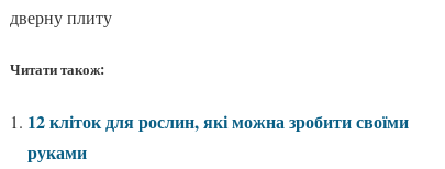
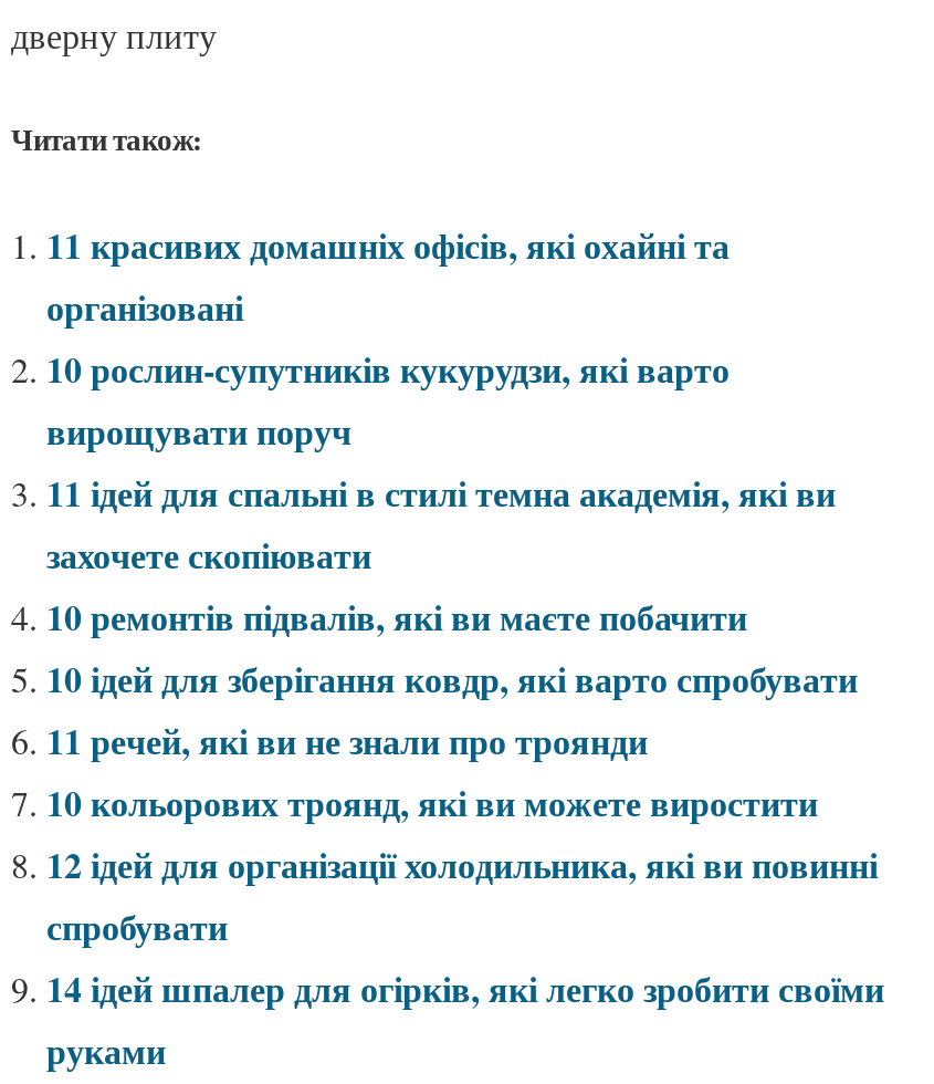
- 12 кліток для рослин, які можна зробити своїми
+ 11 красивих домашніх офісів, які охайні та
+ організовані
+ 10 рослин-супутників кукурудзи, які варто
+ вирощувати поруч
+ 11 ідей для спальні в стилі темна академія, які ви
+ захочете скопіювати
+ 10 ремонтів підвалів, які ви маєте побачити
+ 10 ідей для зберігання ковдр, які варто спробувати
+ 11 речей, які ви не знали про троянди
+ 10 кольорових троянд, які ви можете виростити
+ 12 ідей для організації холодильника, які ви повинні
+ спробувати
+ 14 ідей шпалер для огірків, які легко зробити своїми
